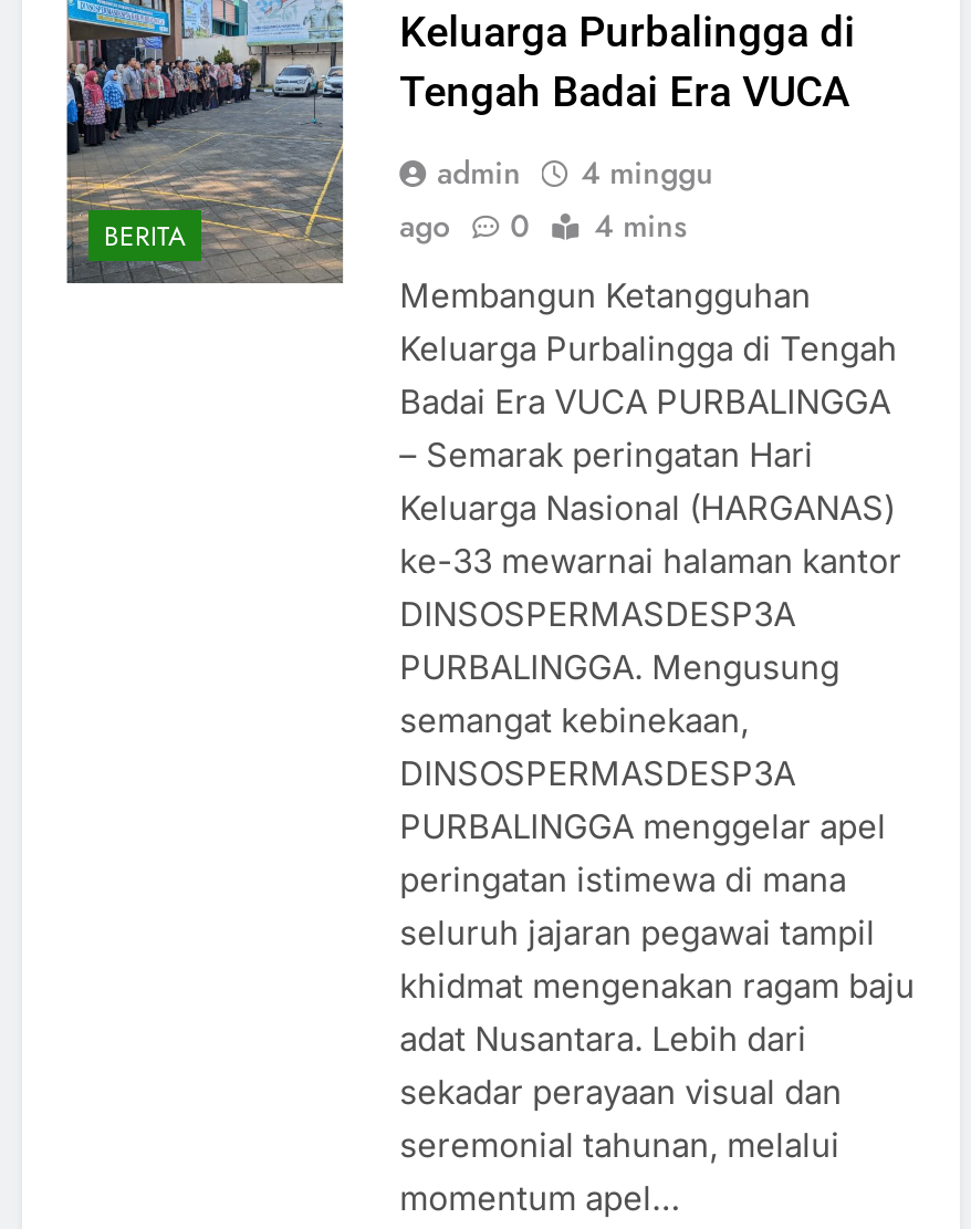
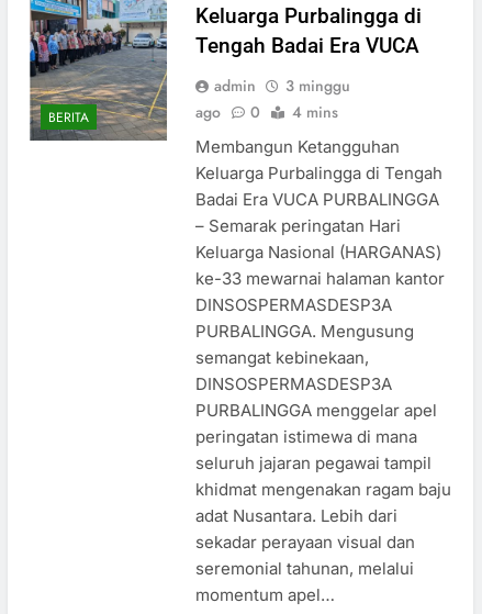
- admin 4 minggu
+ admin 3 minggu
